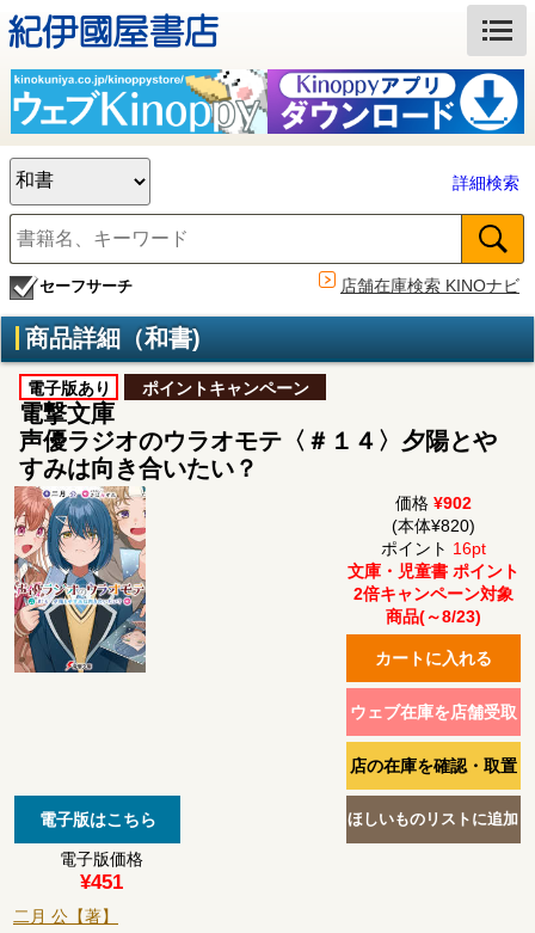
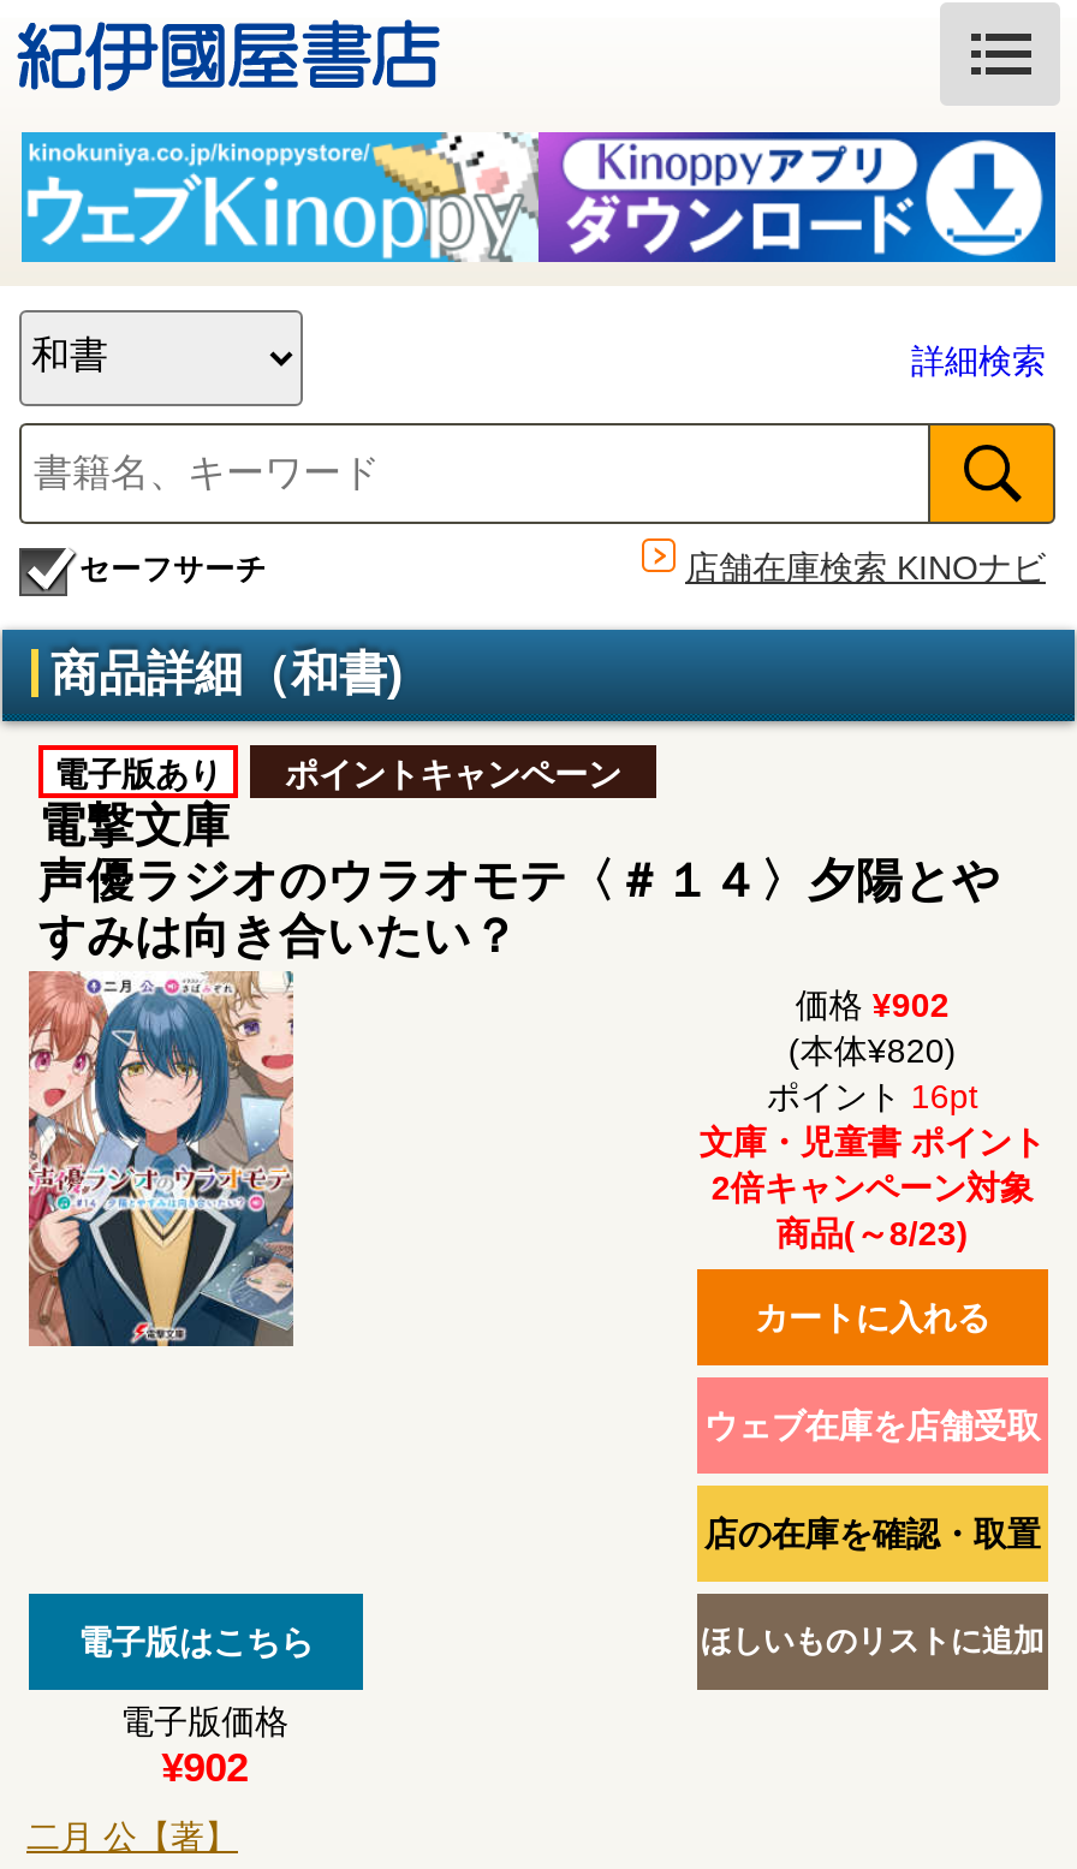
- ¥451
+ ¥902
